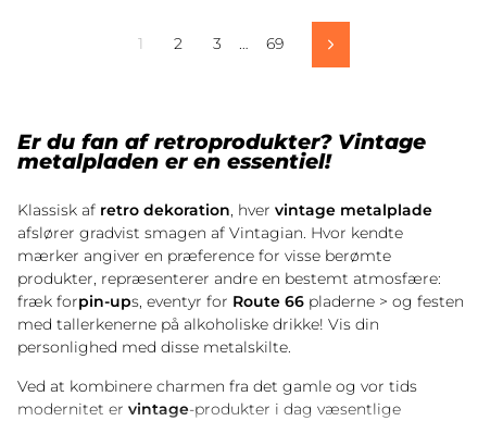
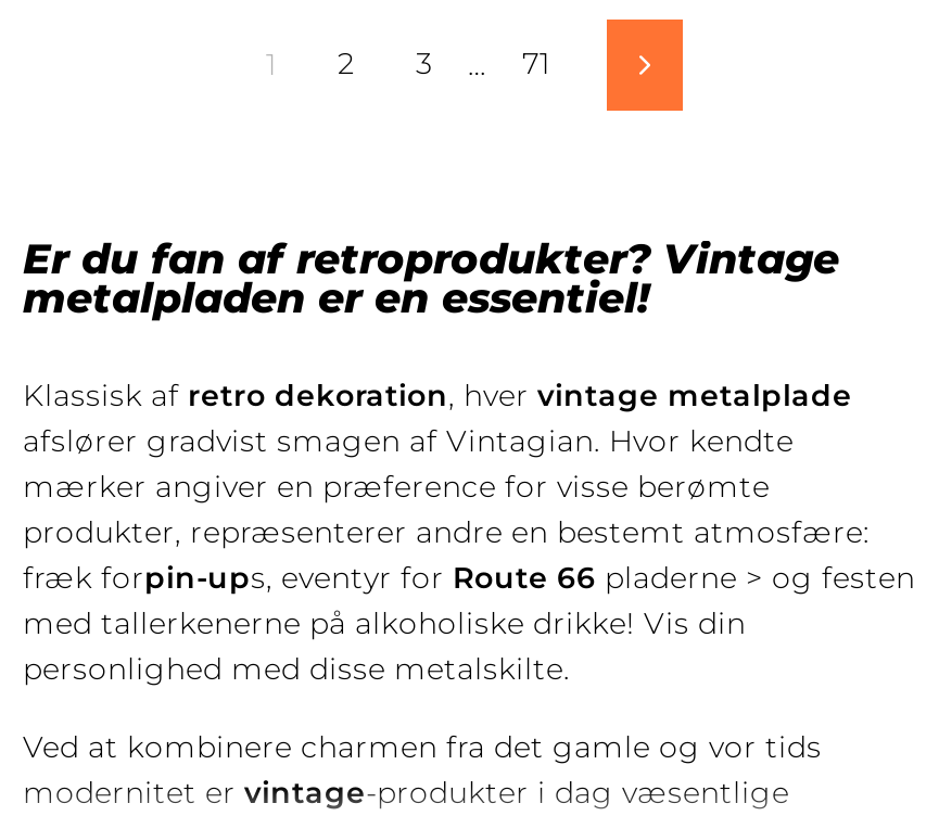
- 69
+ 71
